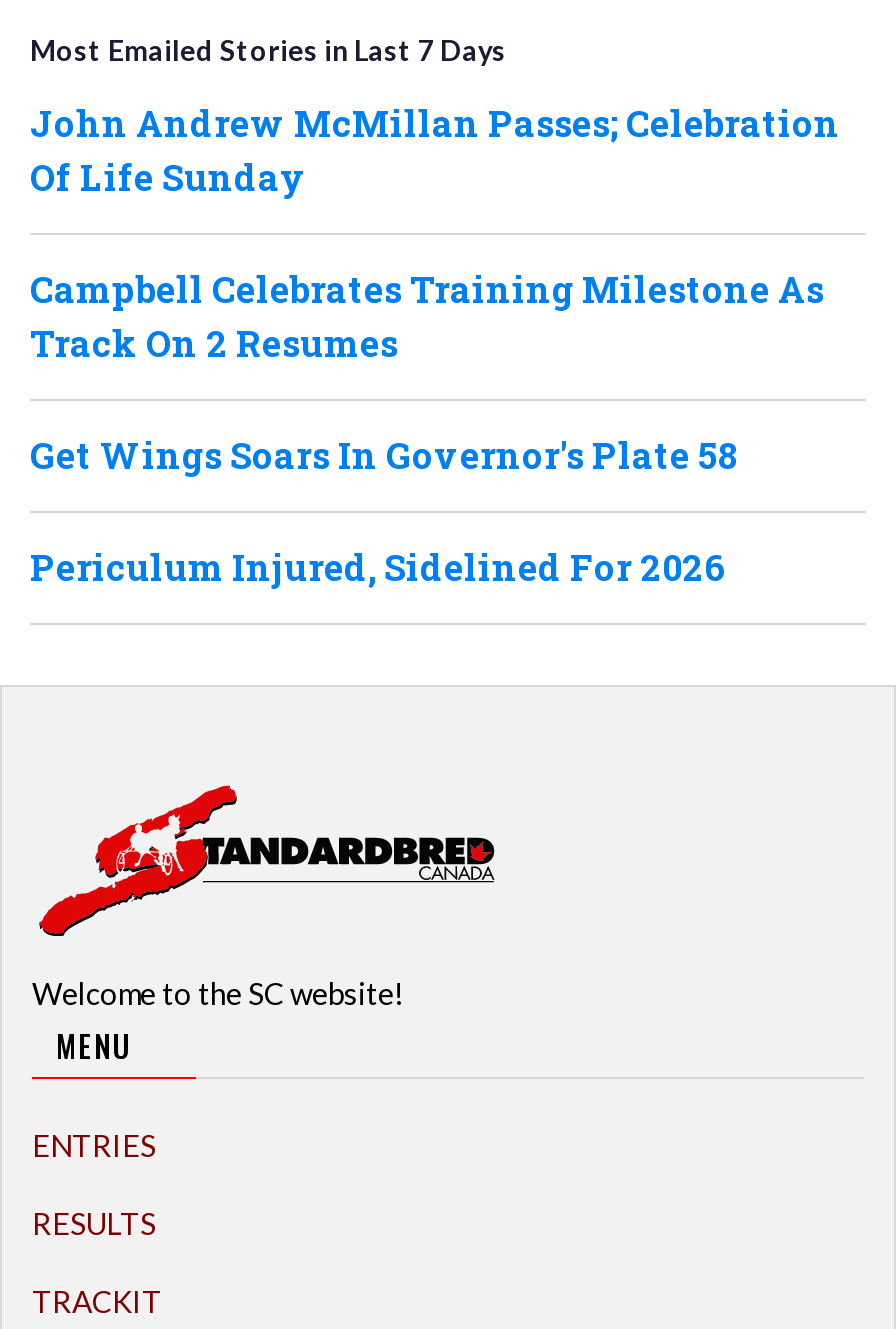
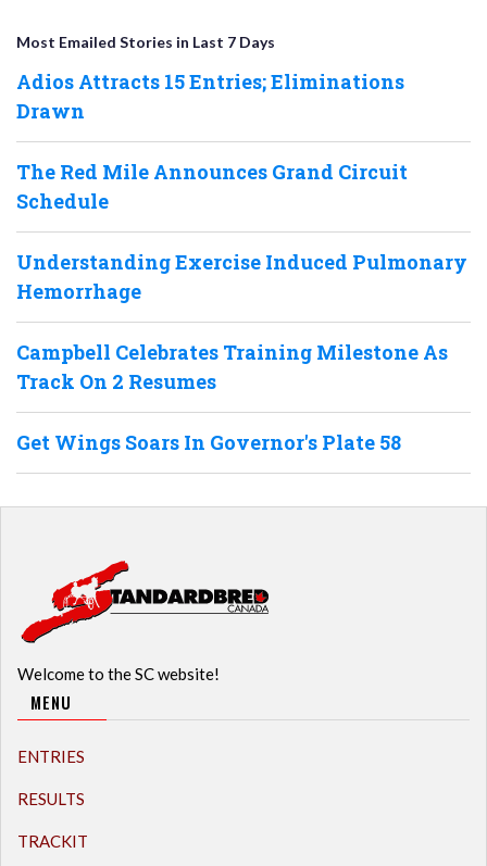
- John Andrew McMillan Passes; Celebration
- Of Life Sunday
+ Adios Attracts 15 Entries; Eliminations
+ Drawn
+ The Red Mile Announces Grand Circuit
+ Schedule
+ Understanding Exercise Induced Pulmonary
+ Hemorrhage

moved down: Campbell Celebrates Training Milestone As | Track On 2 Resumes | Get Wings Soars In Governor's Plate 58

- Periculum Injured, Sidelined For 2026
